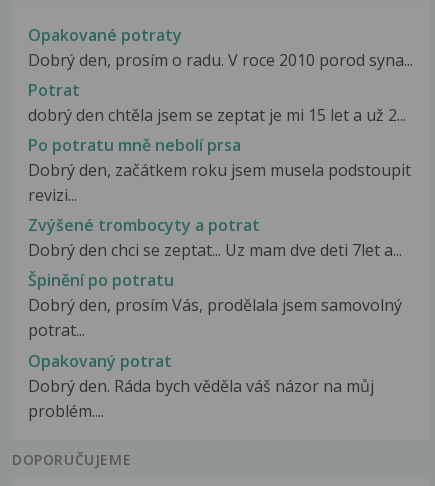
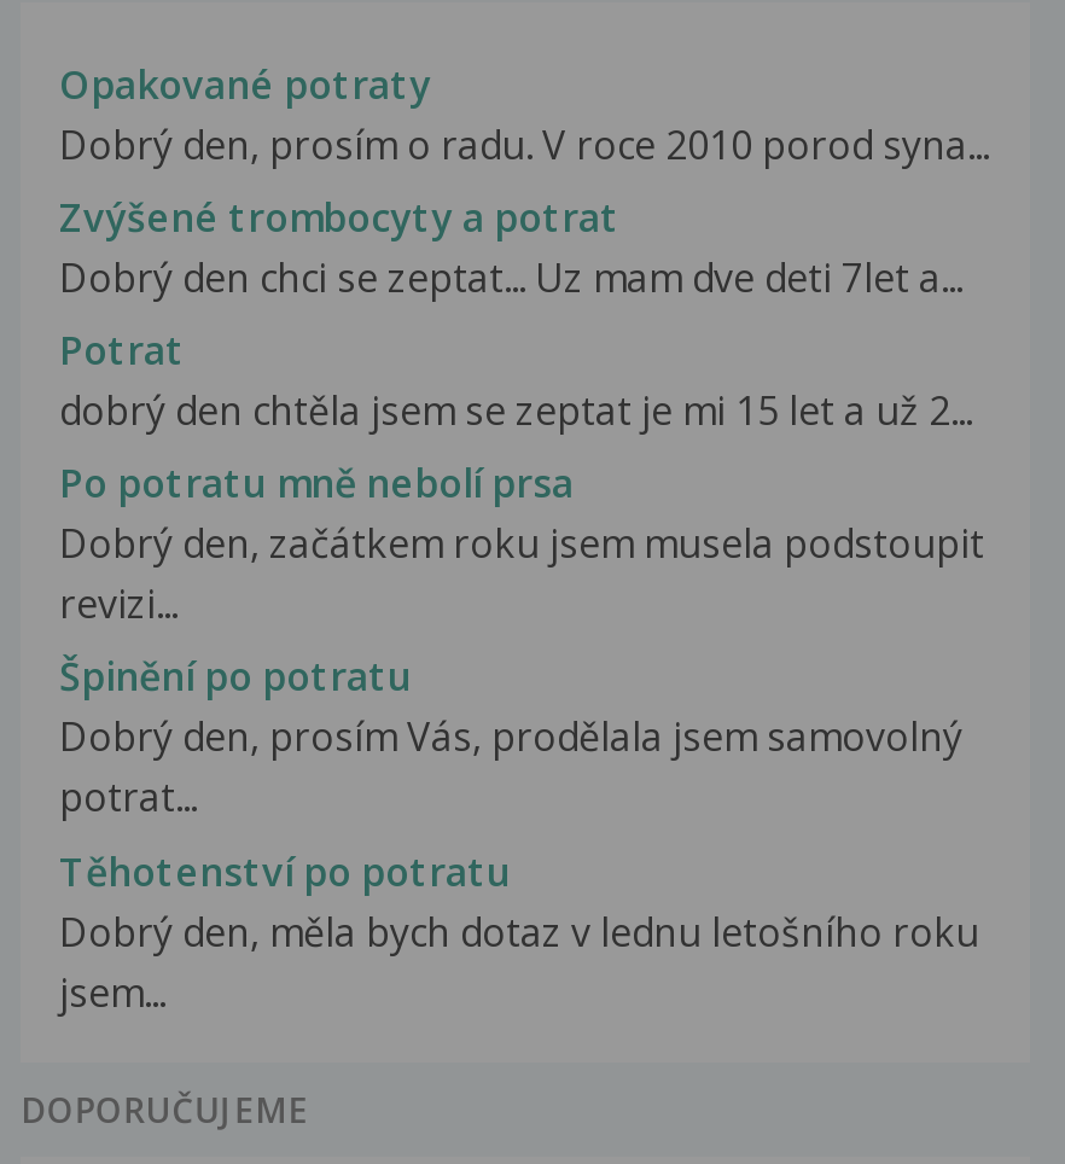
moved down: Potrat | dobrý den chtěla jsem se zeptat je mi 15 let a už 2... | Po potratu mně nebolí prsa | Dobrý den, začátkem roku jsem musela podstoupit | revizi...

moved up: Zvýšené trombocyty a potrat | Dobrý den chci se zeptat... Uz mam dve deti 7let a...

- Opakovaný potrat
- Dobrý den. Ráda bych věděla váš názor na můj
- problém....
+ Těhotenství po potratu
+ Dobrý den, měla bych dotaz v lednu letošního roku
+ jsem...
